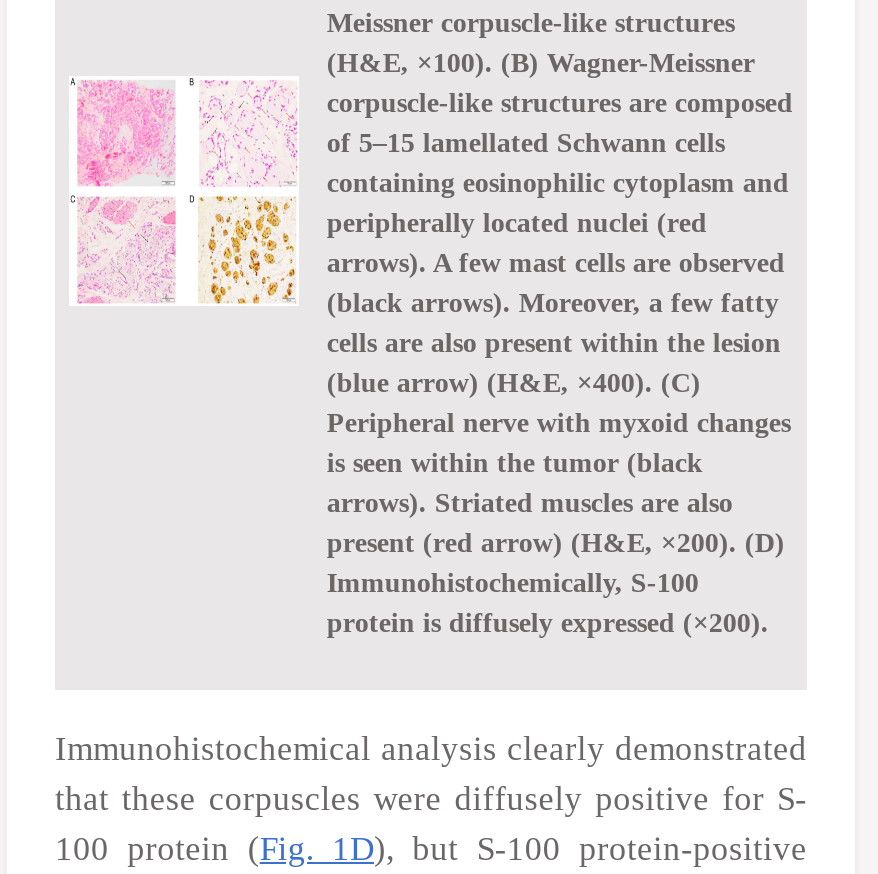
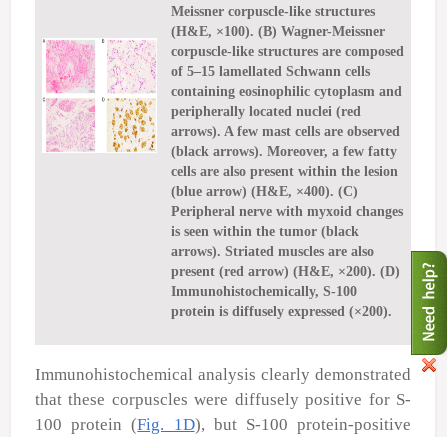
+ [image]
